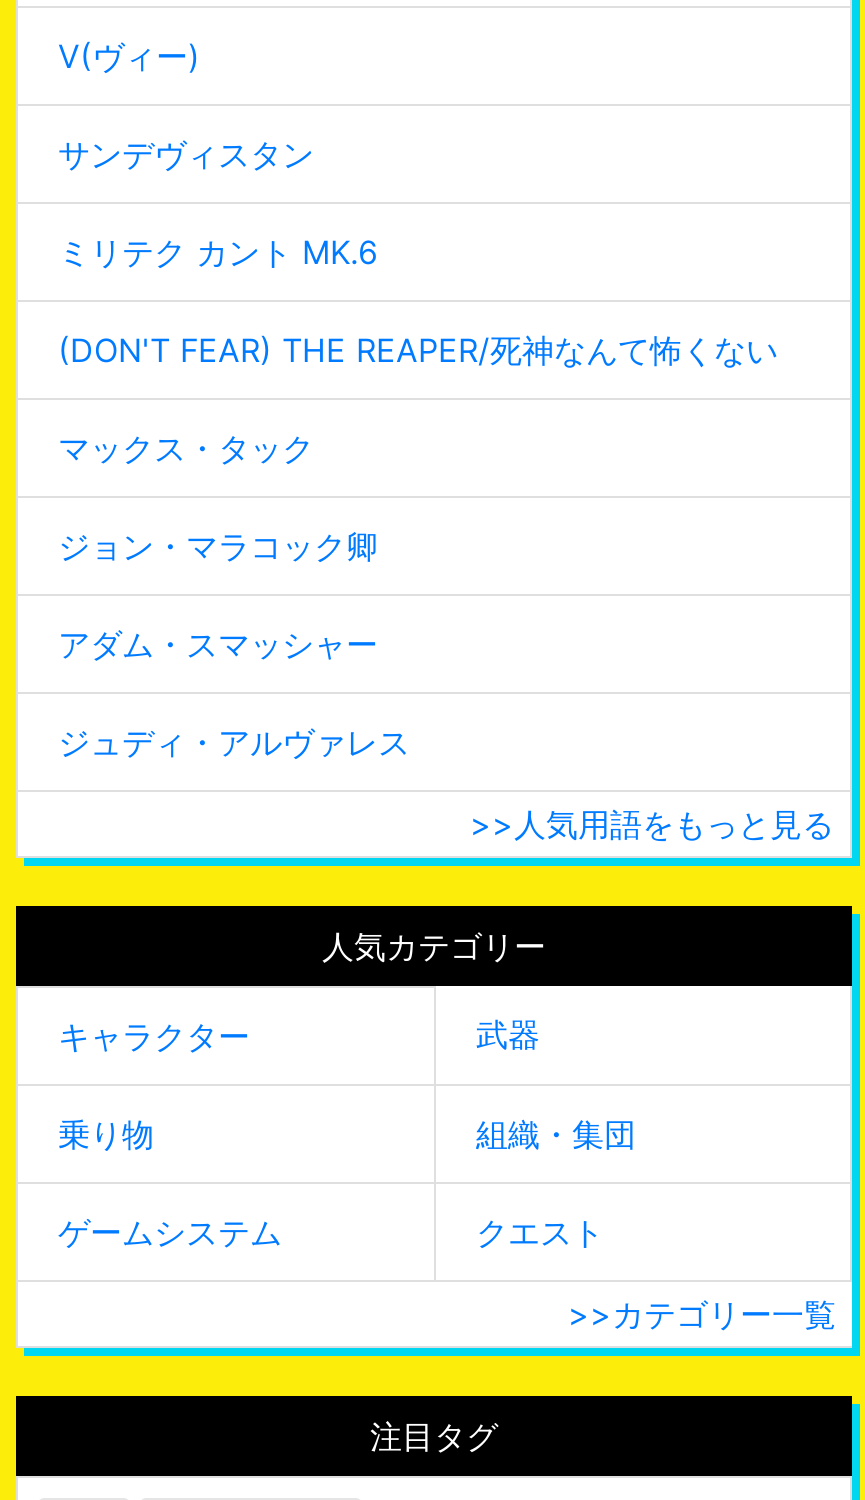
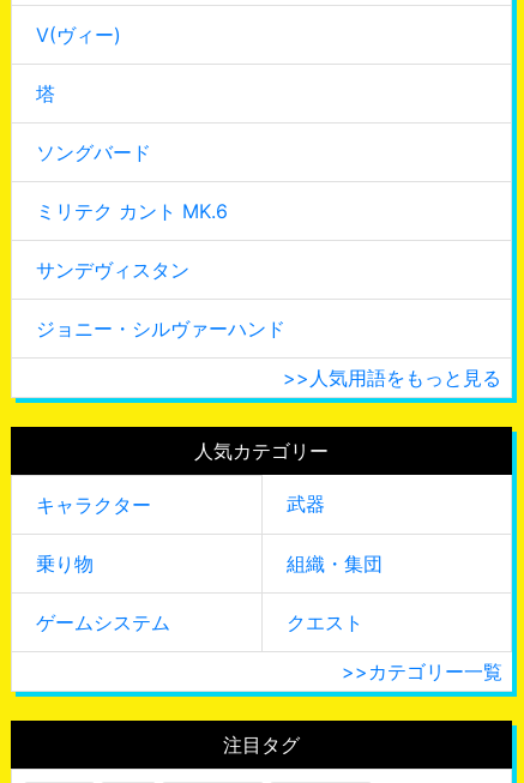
+ 塔
+ ソングバード

moved down: サンデヴィスタン

moved down: ミリテク カント MK.6

- (DON'T FEAR) THE REAPER/死神なんて怖くない
- マックス・タック
- ジョン・マラコック卿
- アダム・スマッシャー
- ジュディ・アルヴァレス
+ ジョニー・シルヴァーハンド
